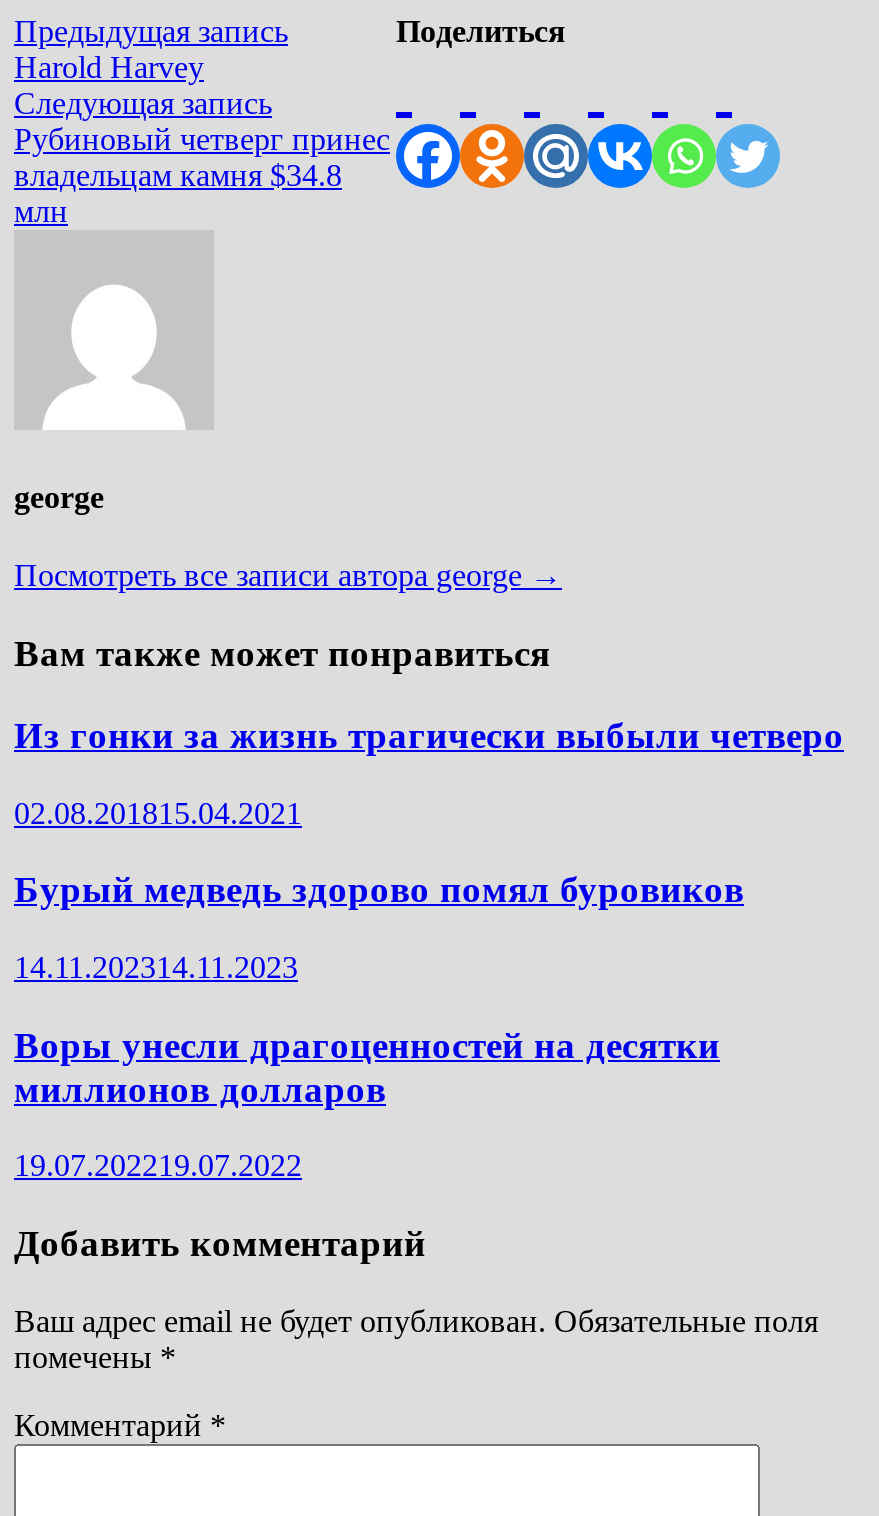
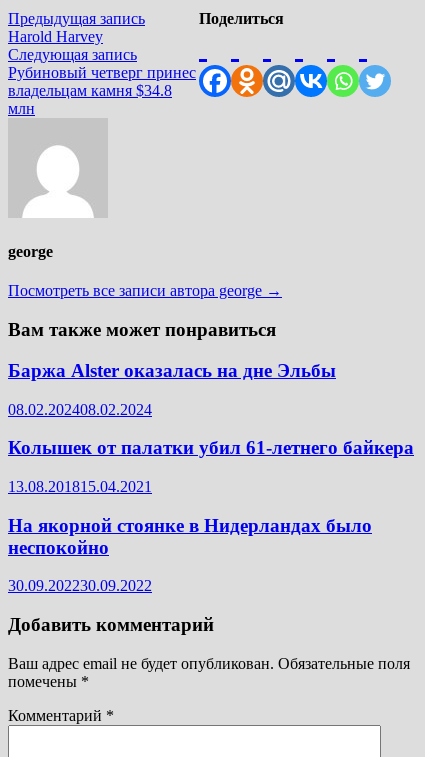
- Из гонки за жизнь трагически выбыли четверо
+ Баржа Alster оказалась на дне Эльбы

- 02.08.201815.04.2021
+ 08.02.202408.02.2024

- Бурый медведь здорово помял буровиков
+ Колышек от палатки убил 61-летнего байкера

- 14.11.202314.11.2023
+ 13.08.201815.04.2021

- Воры унесли драгоценностей на десятки
- миллионов долларов
+ На якорной стоянке в Нидерландах было
+ неспокойно

- 19.07.202219.07.2022
+ 30.09.202230.09.2022
